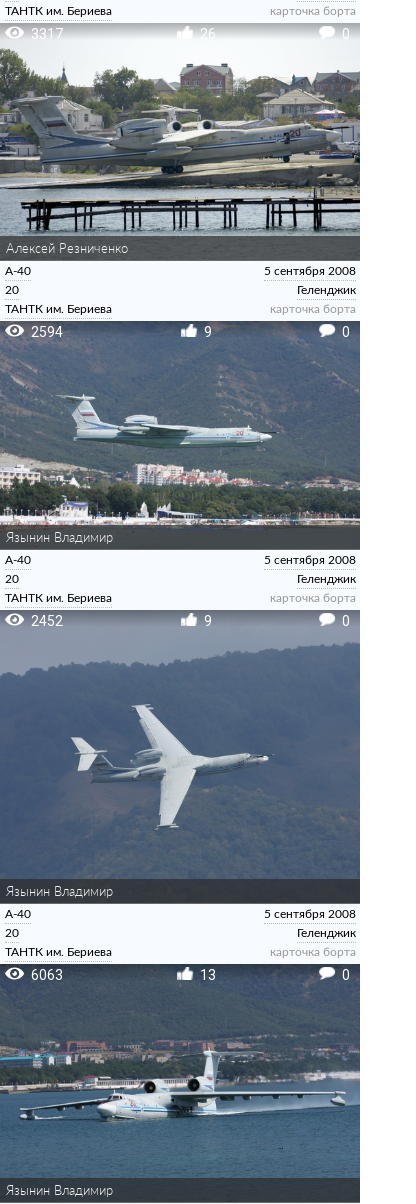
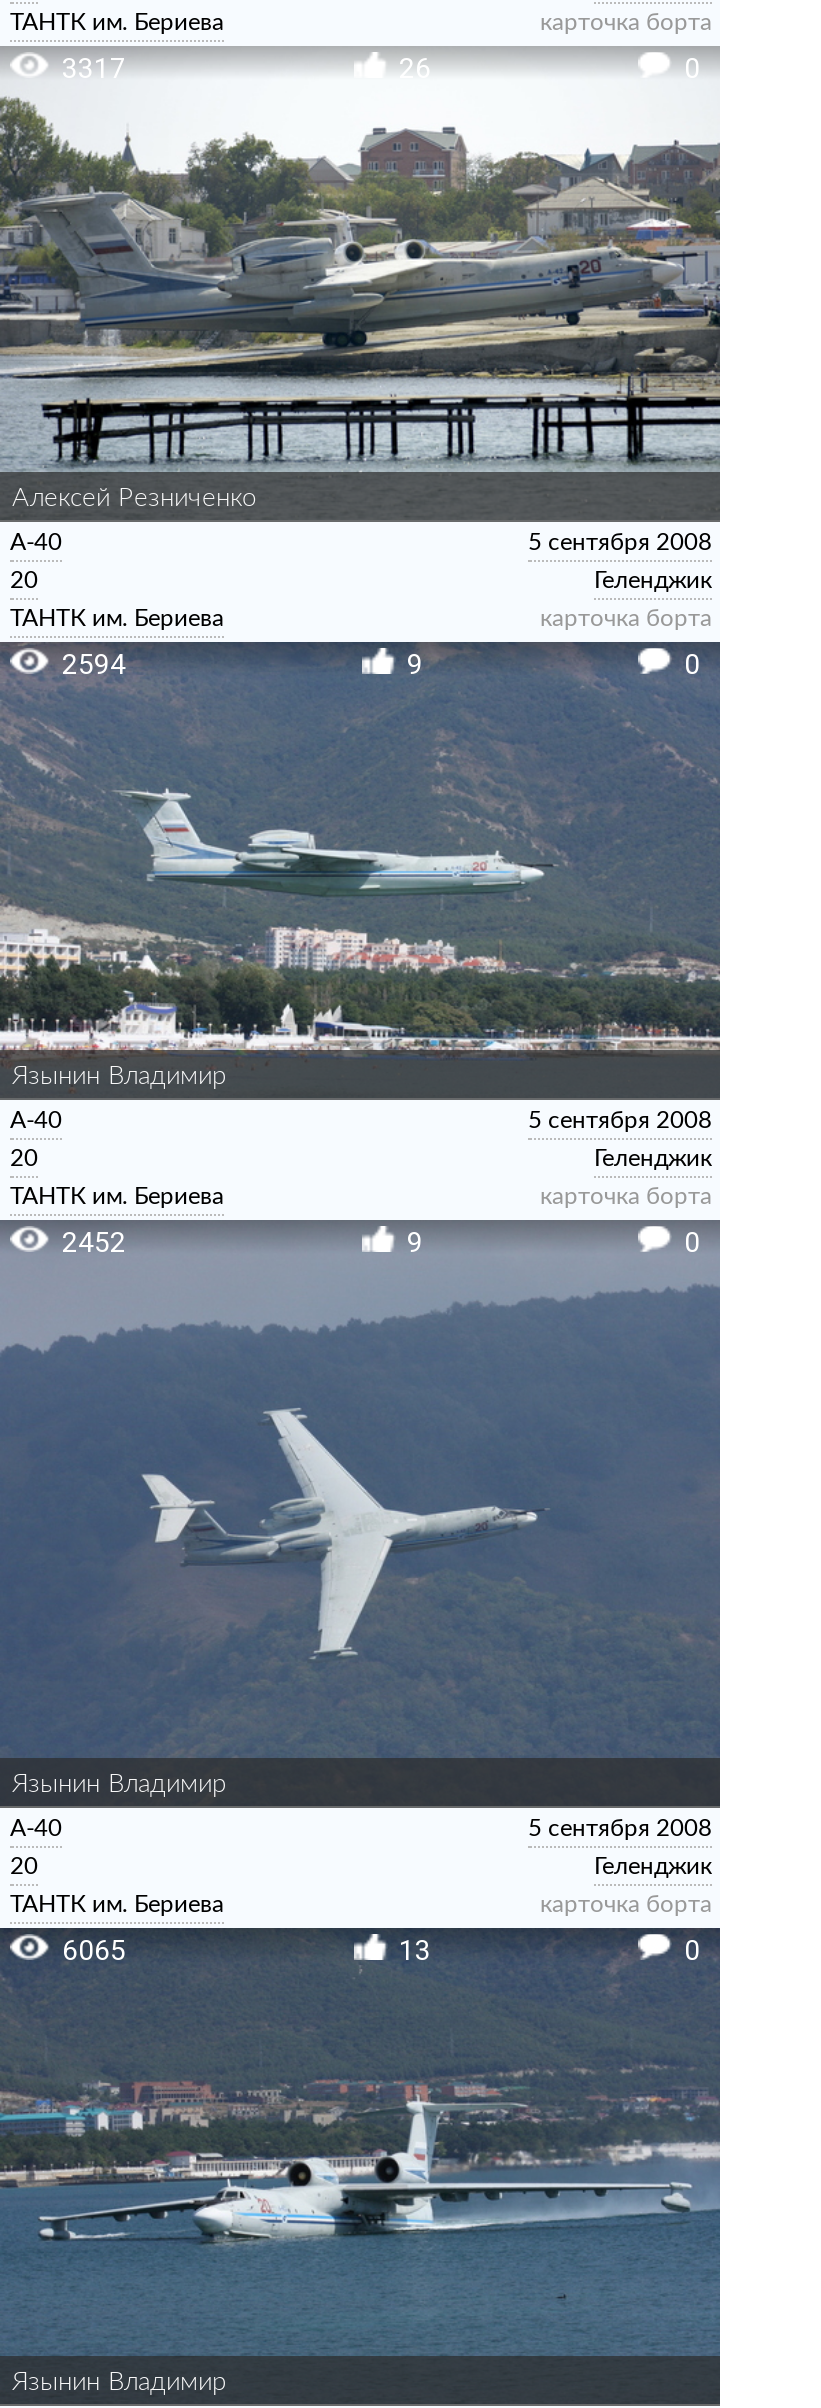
- 6063
+ 6065
